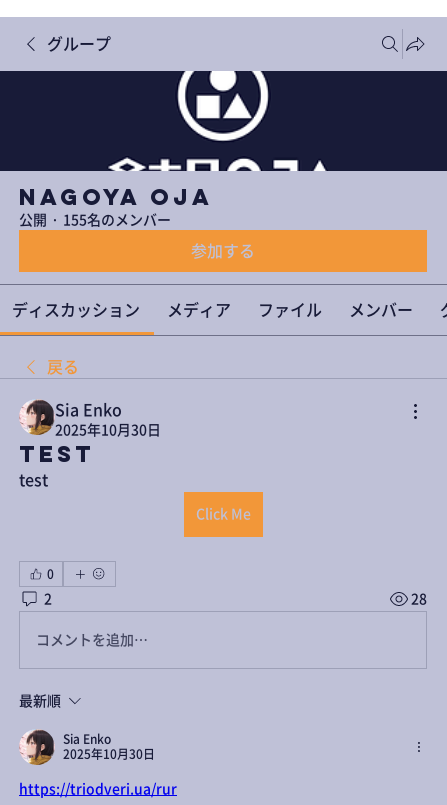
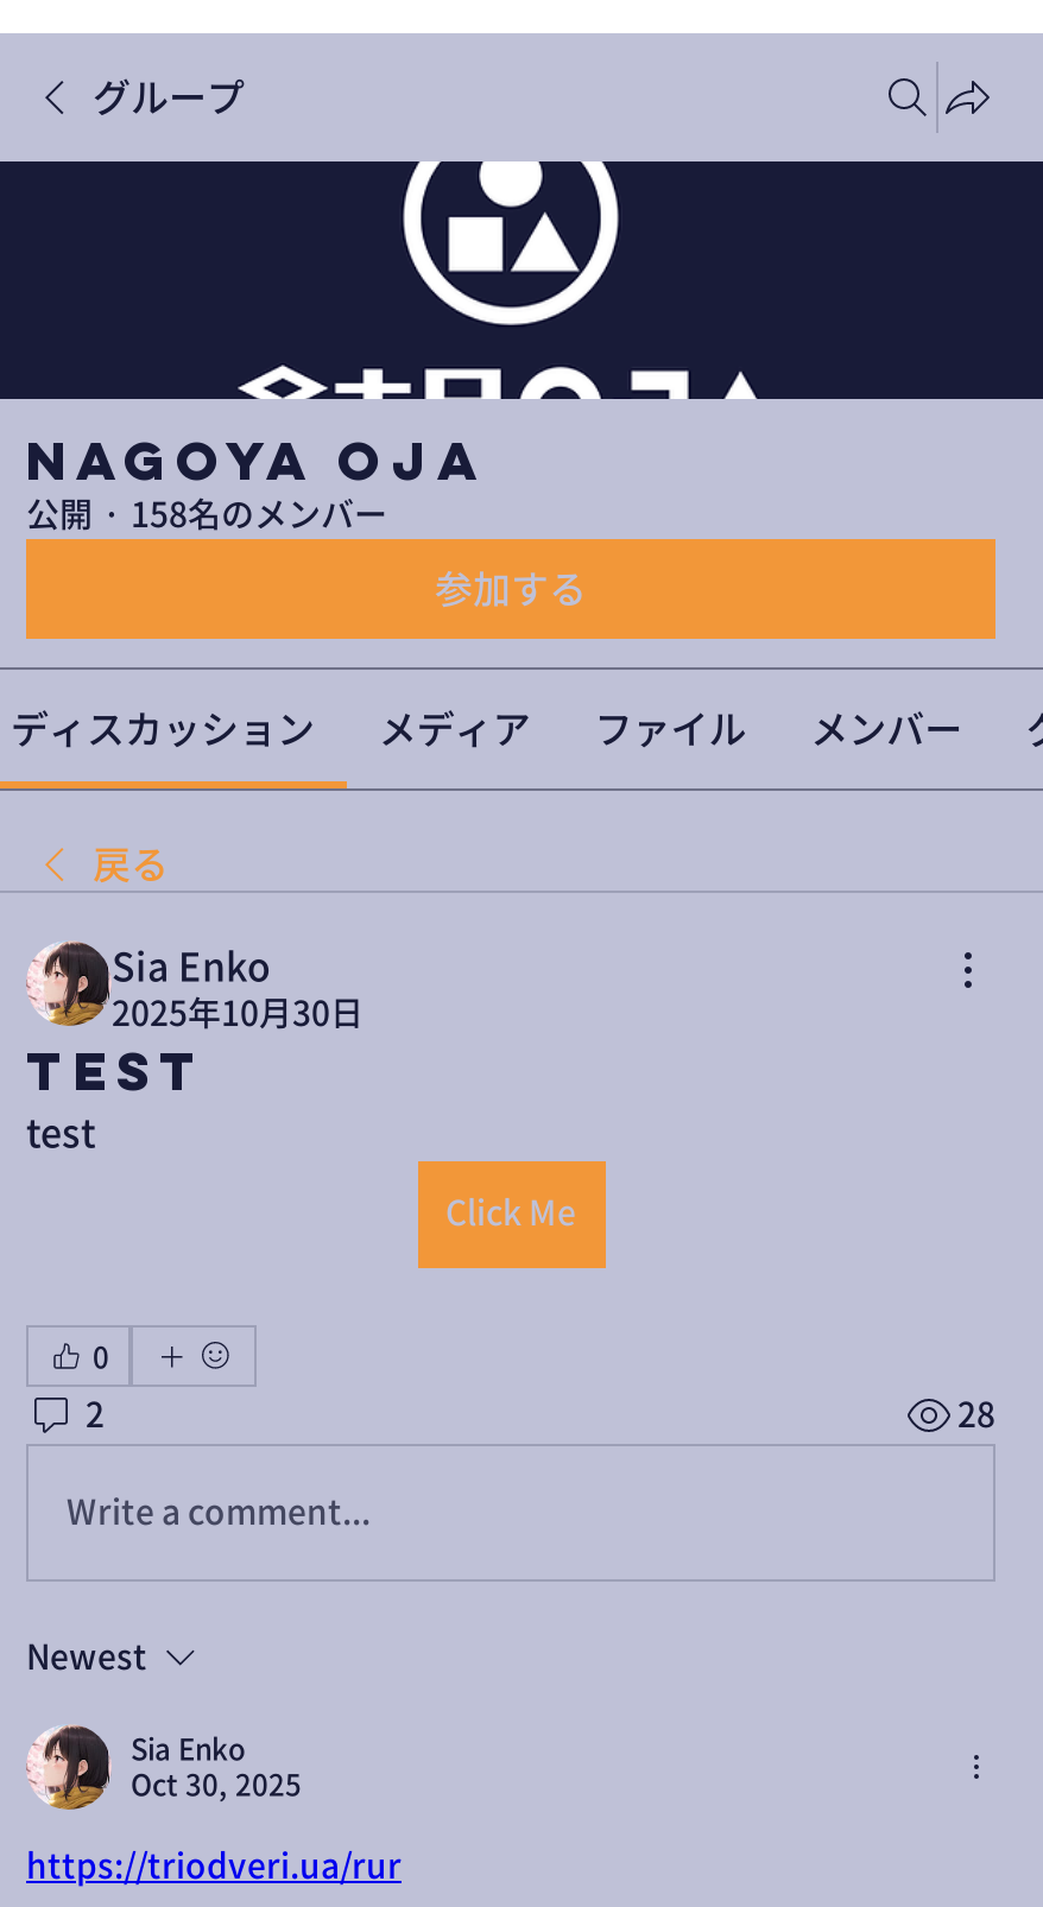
- 公開 · 155名のメンバー
+ 公開 · 158名のメンバー

- コメントを追加…
+ Write a comment...

- 最新順
+ Newest

- 2025年10月30日
+ Oct 30, 2025
